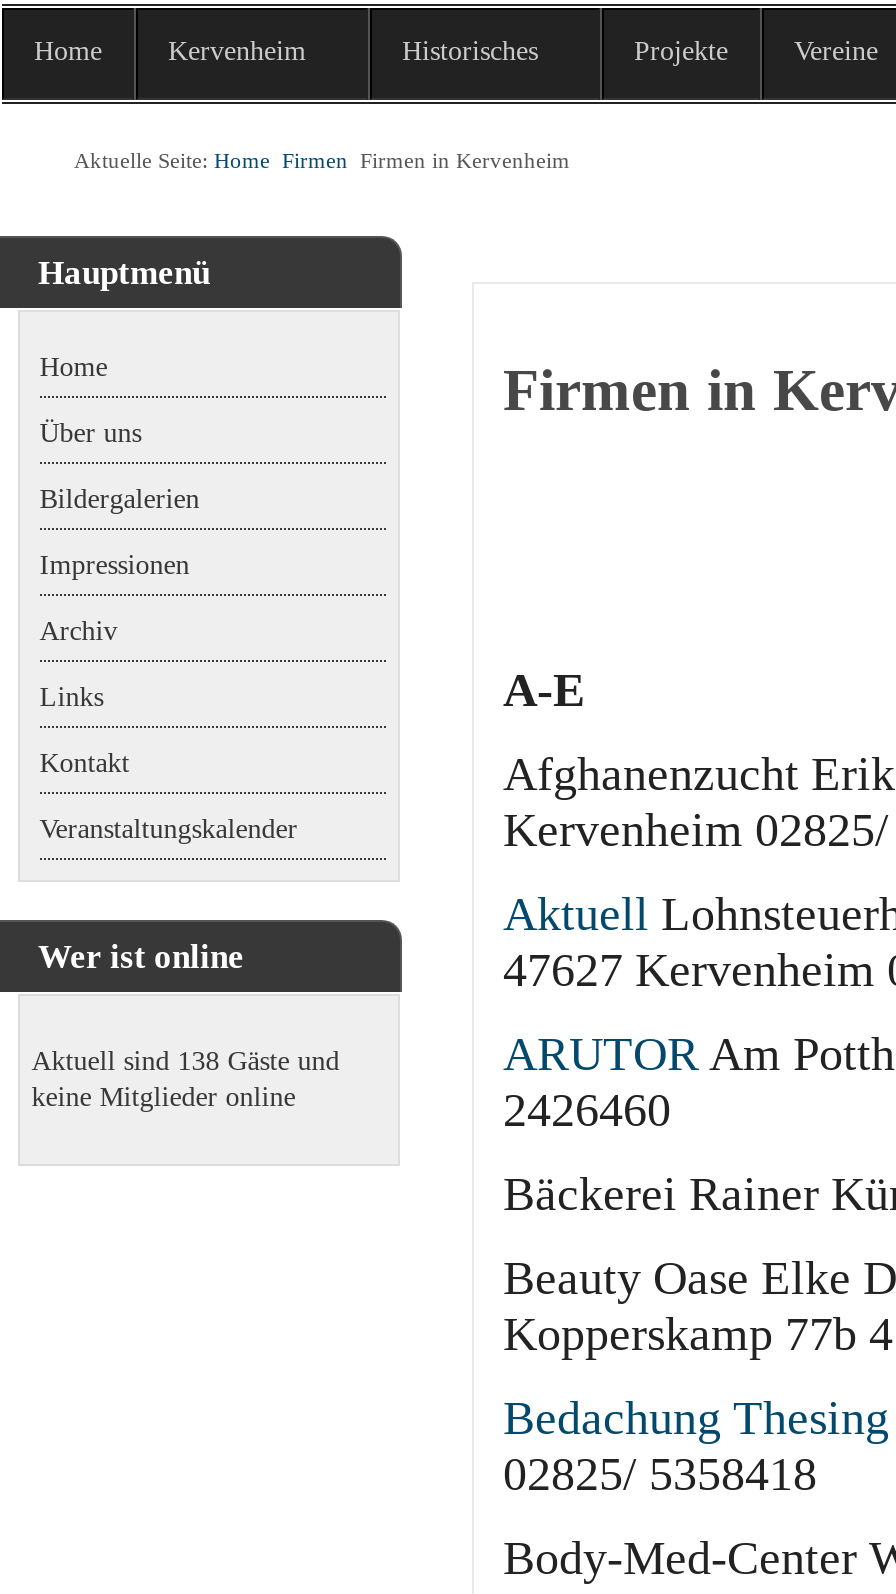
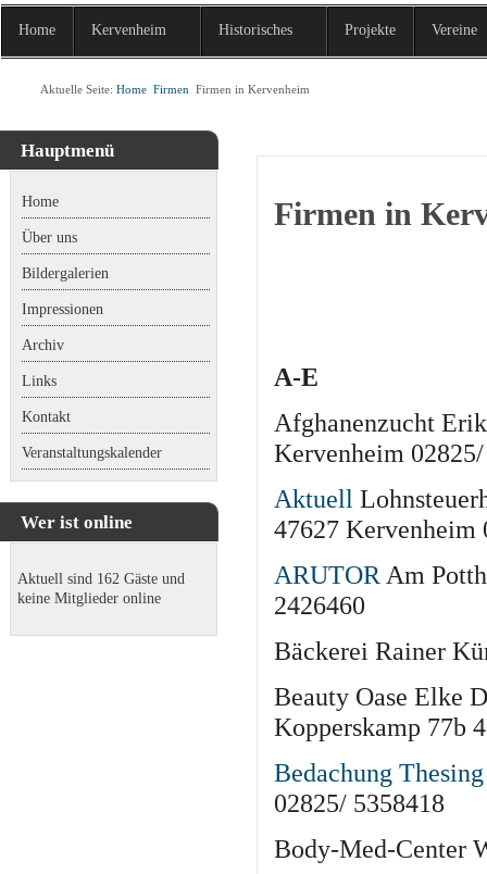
- Aktuell sind 138 Gäste und
+ Aktuell sind 162 Gäste und
